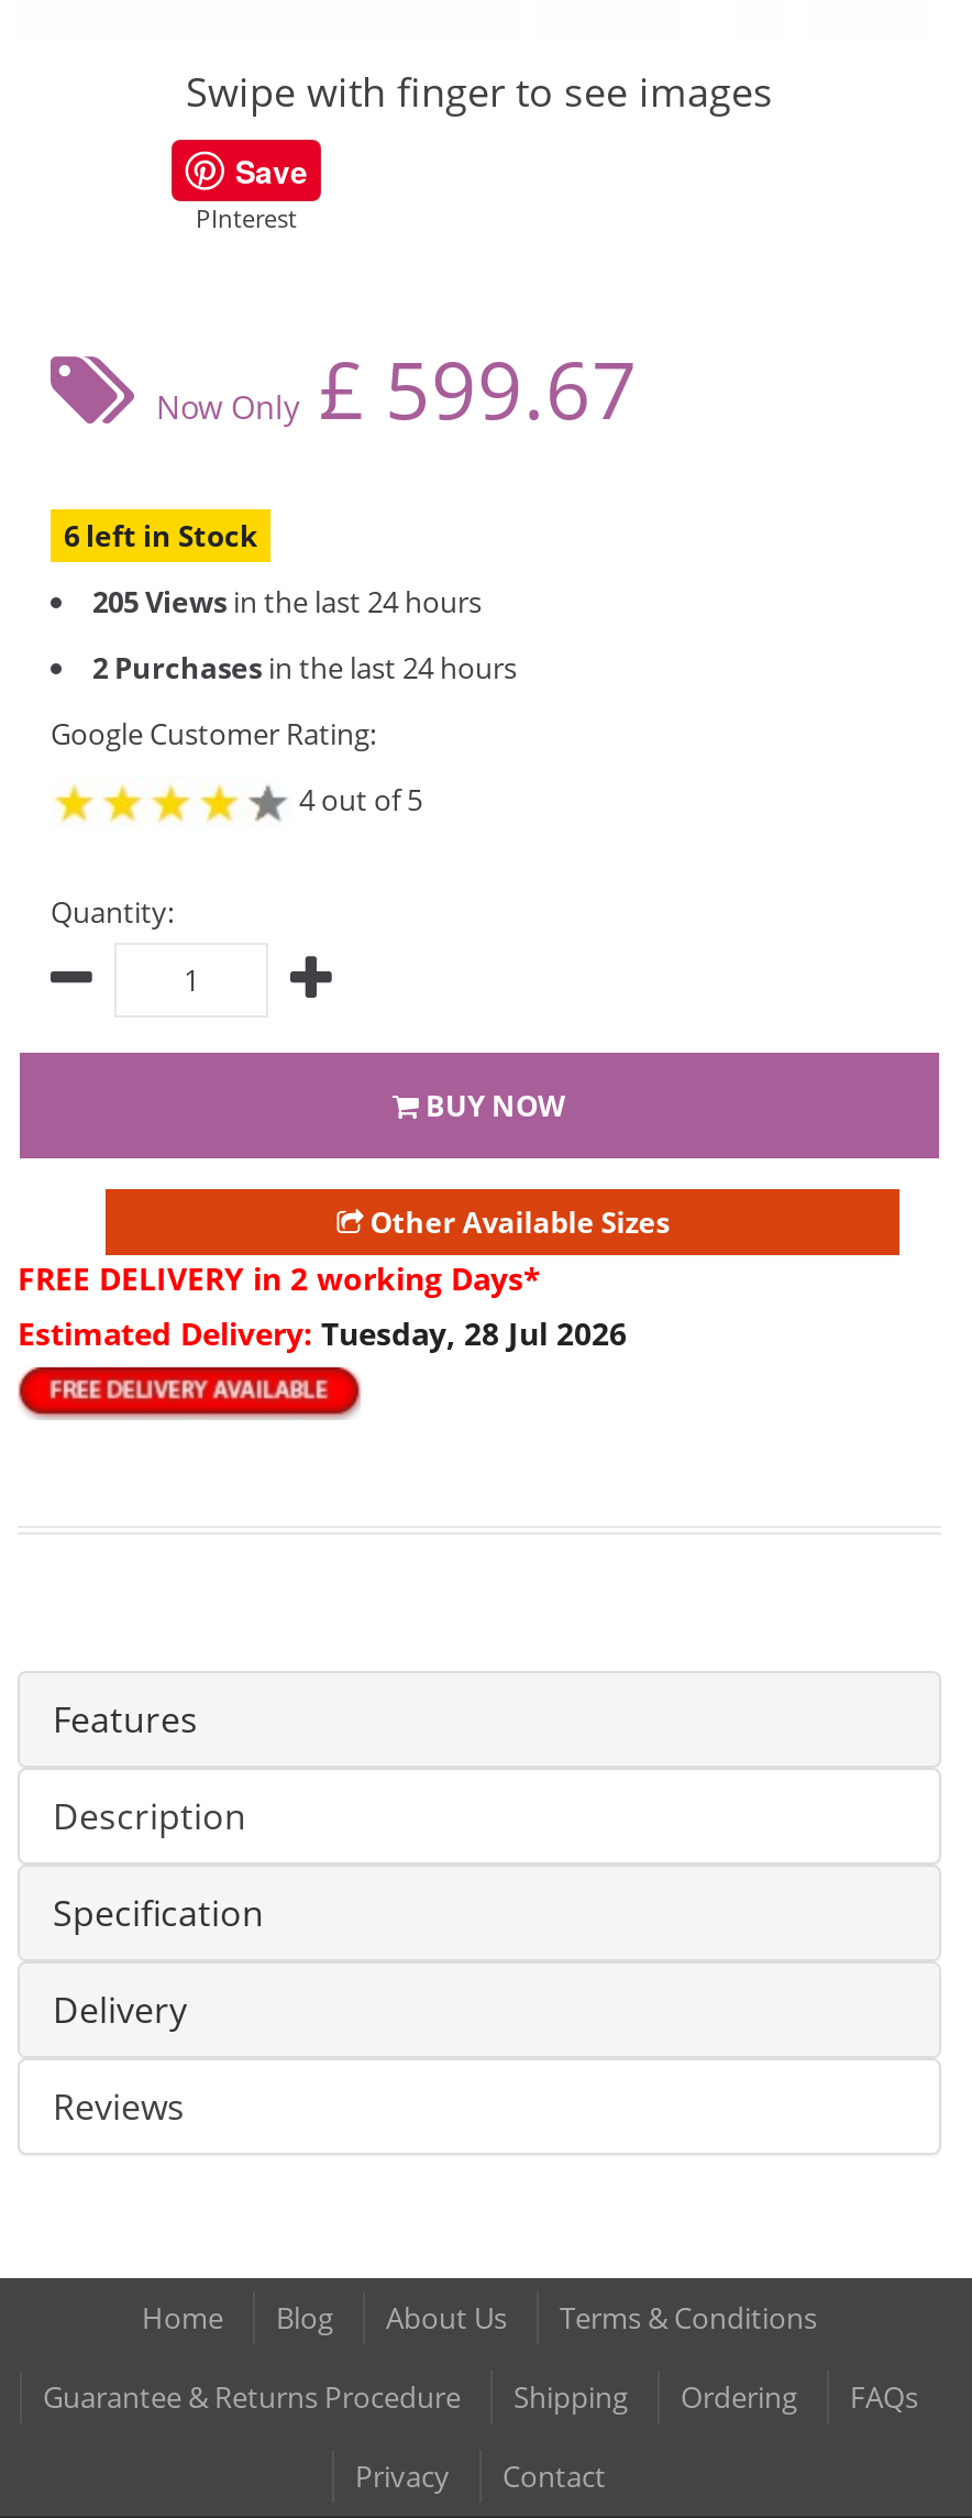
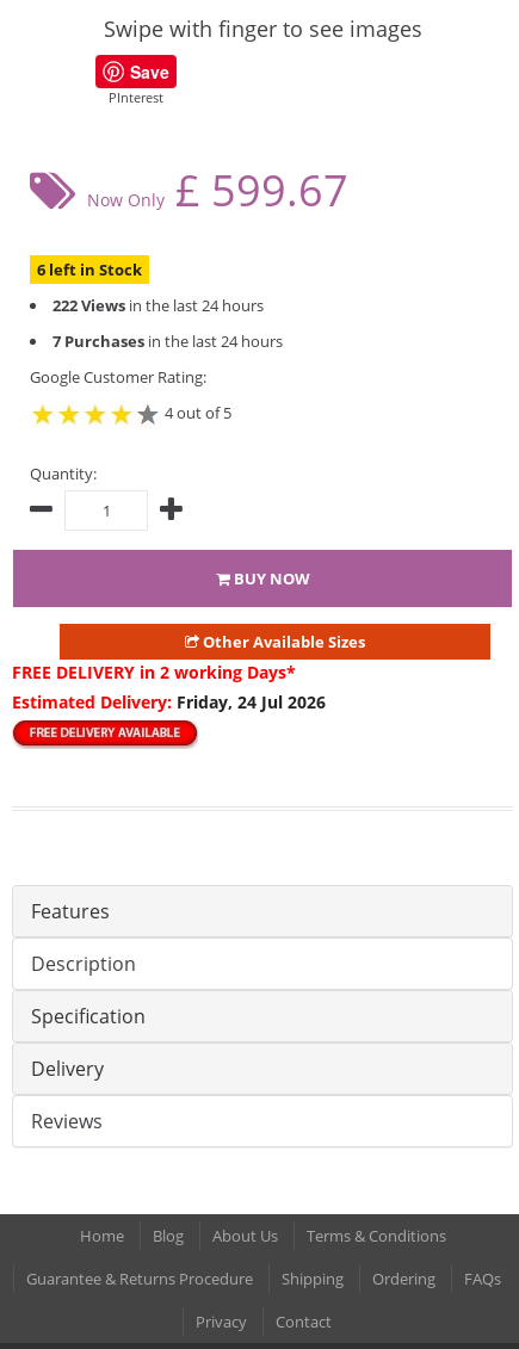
- 205 Views in the last 24 hours
+ 222 Views in the last 24 hours

- 2 Purchases in the last 24 hours
+ 7 Purchases in the last 24 hours

- Estimated Delivery: Tuesday, 28 Jul 2026
+ Estimated Delivery: Friday, 24 Jul 2026
